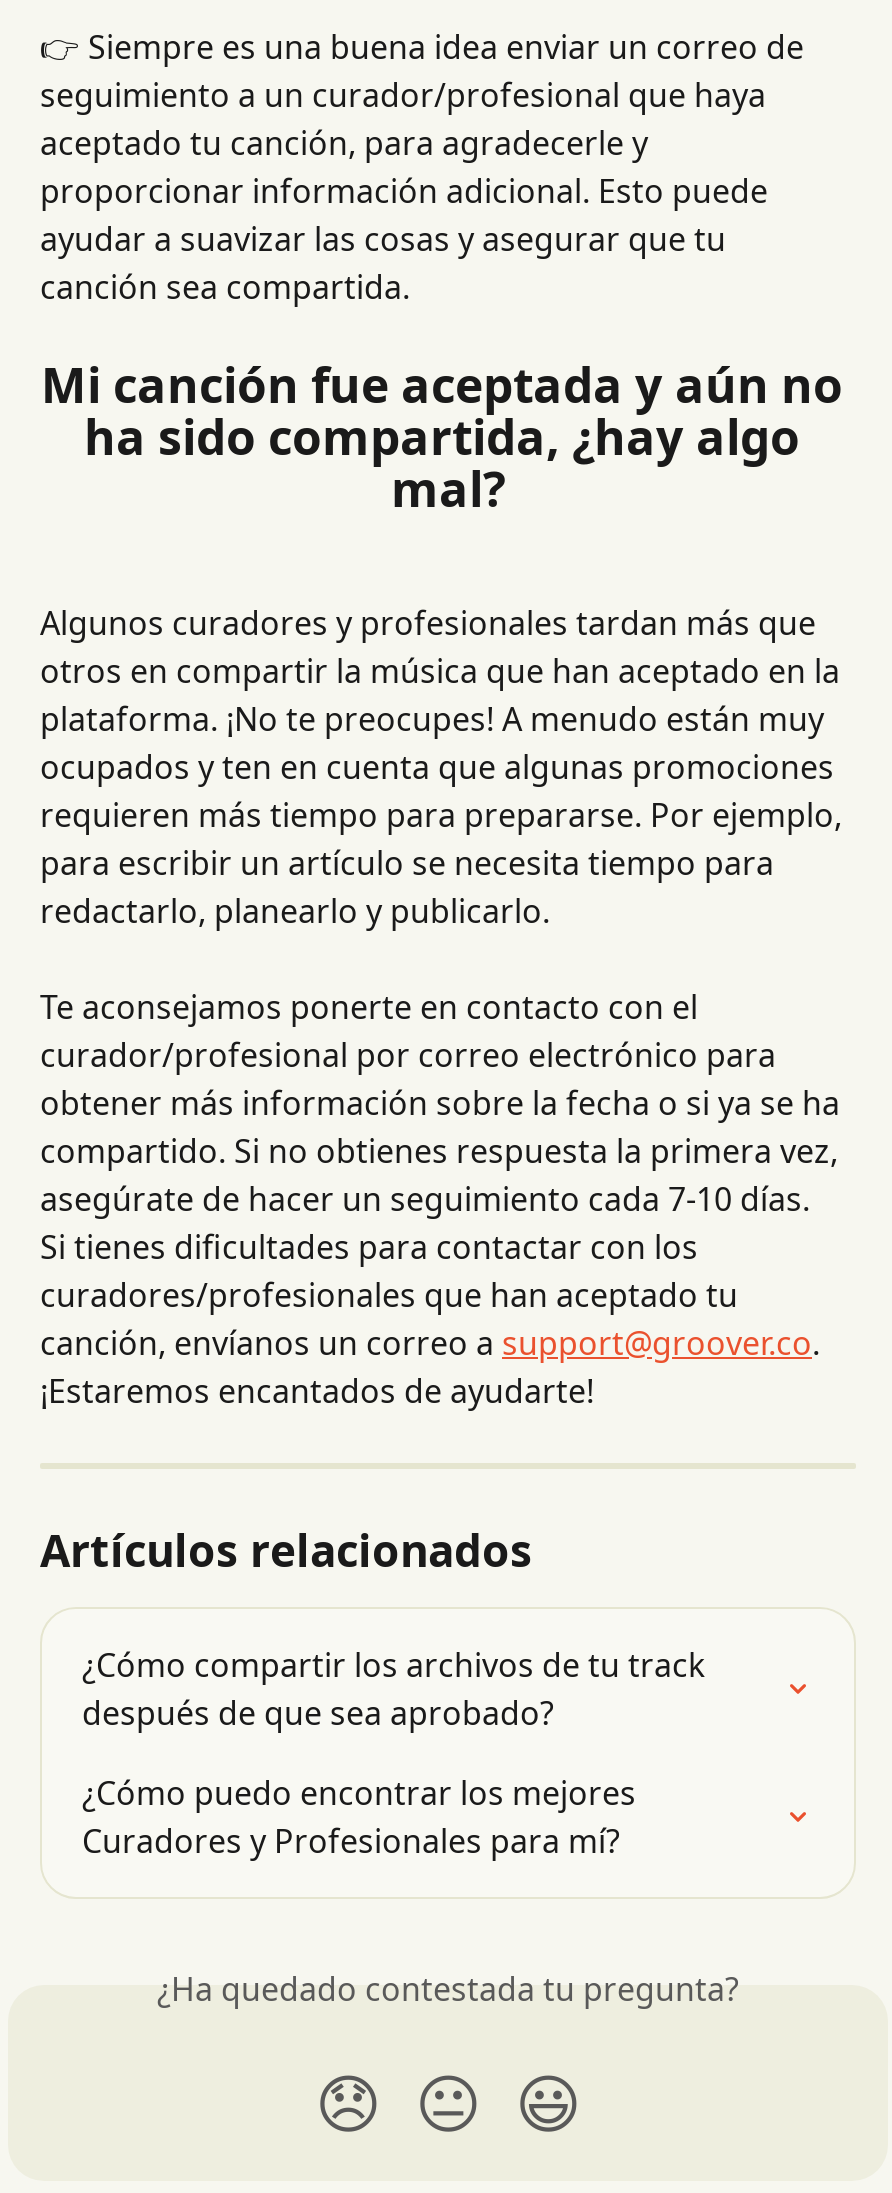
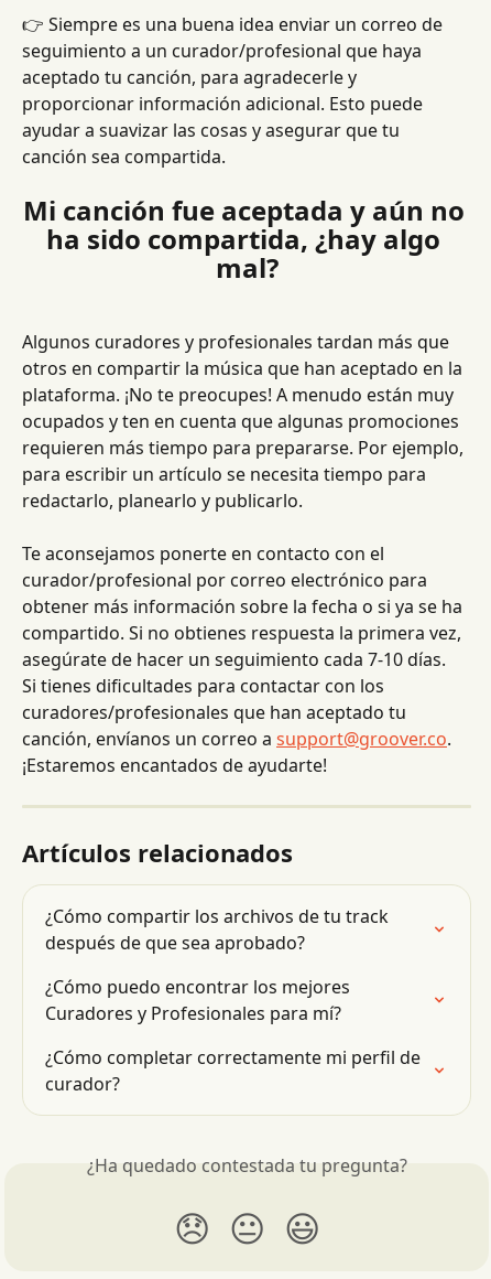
+ ¿Cómo completar correctamente mi perfil de
+ curador?
